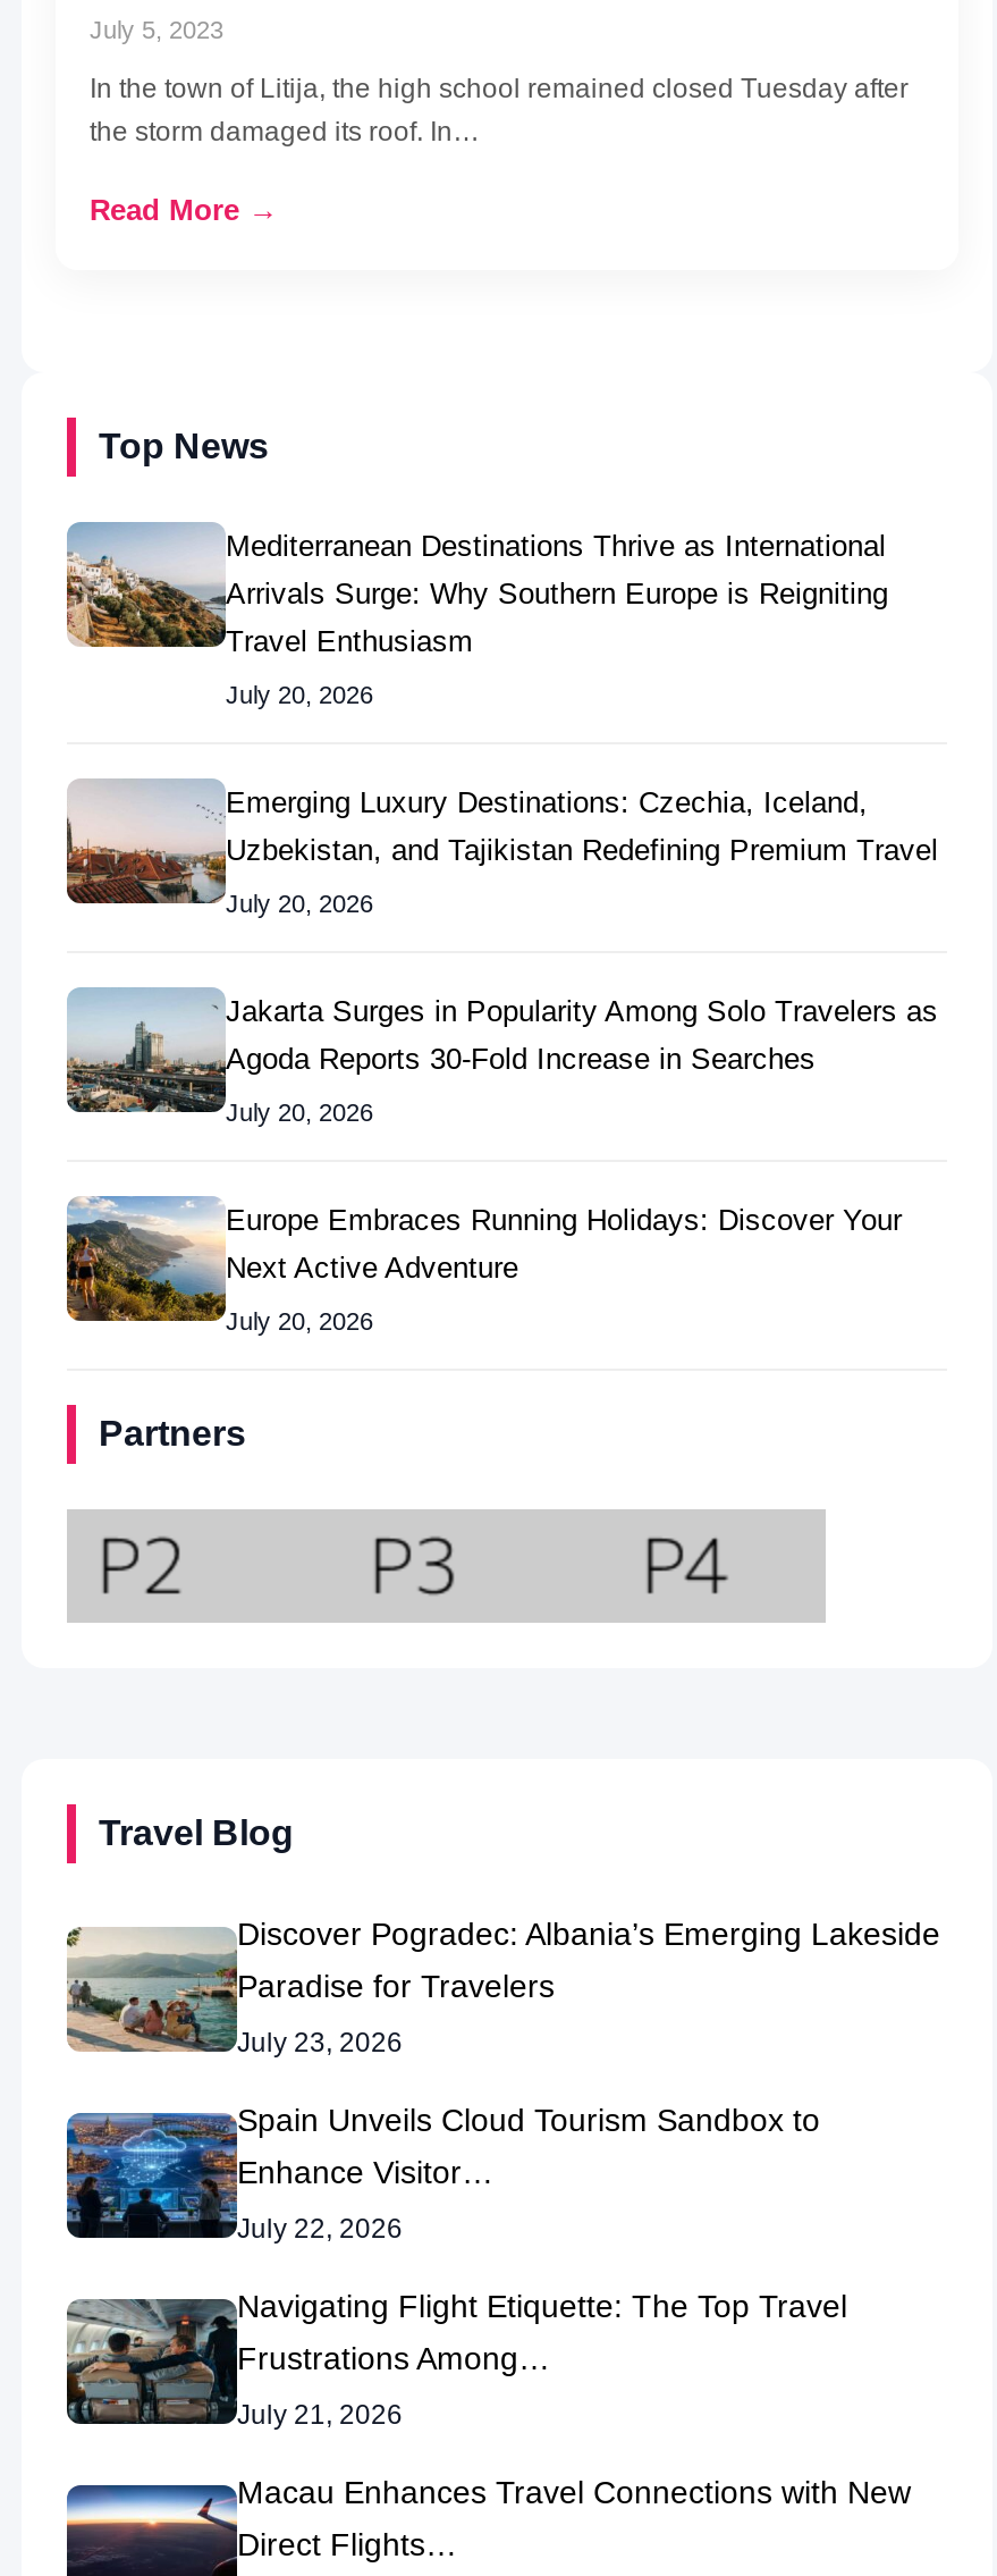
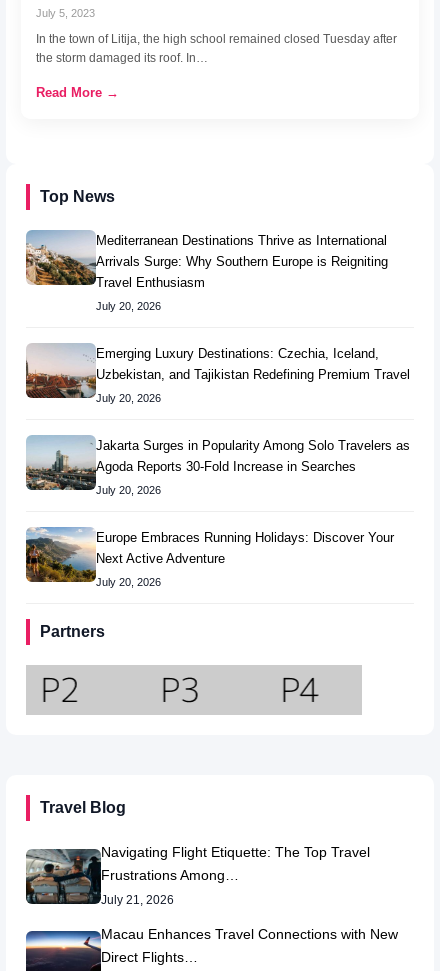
- [image]
- Discover Pogradec: Albania’s Emerging Lakeside
- Paradise for Travelers
- July 23, 2026
- Spain Unveils Cloud Tourism Sandbox to
- Enhance Visitor…
- July 22, 2026

- [image]
